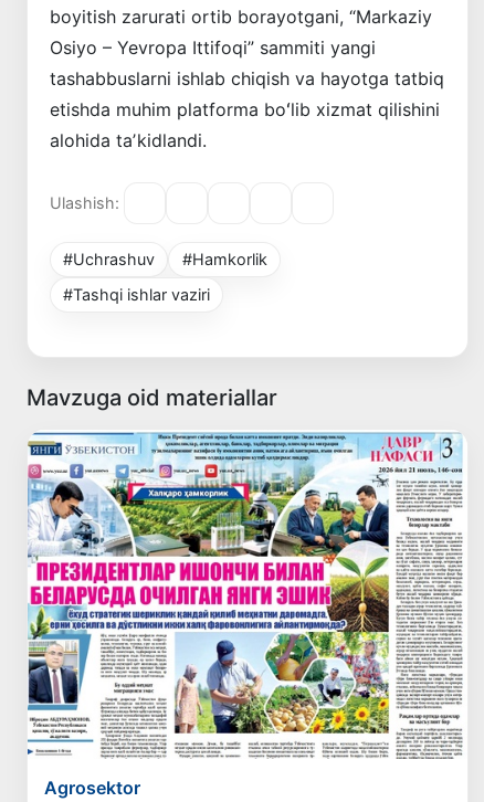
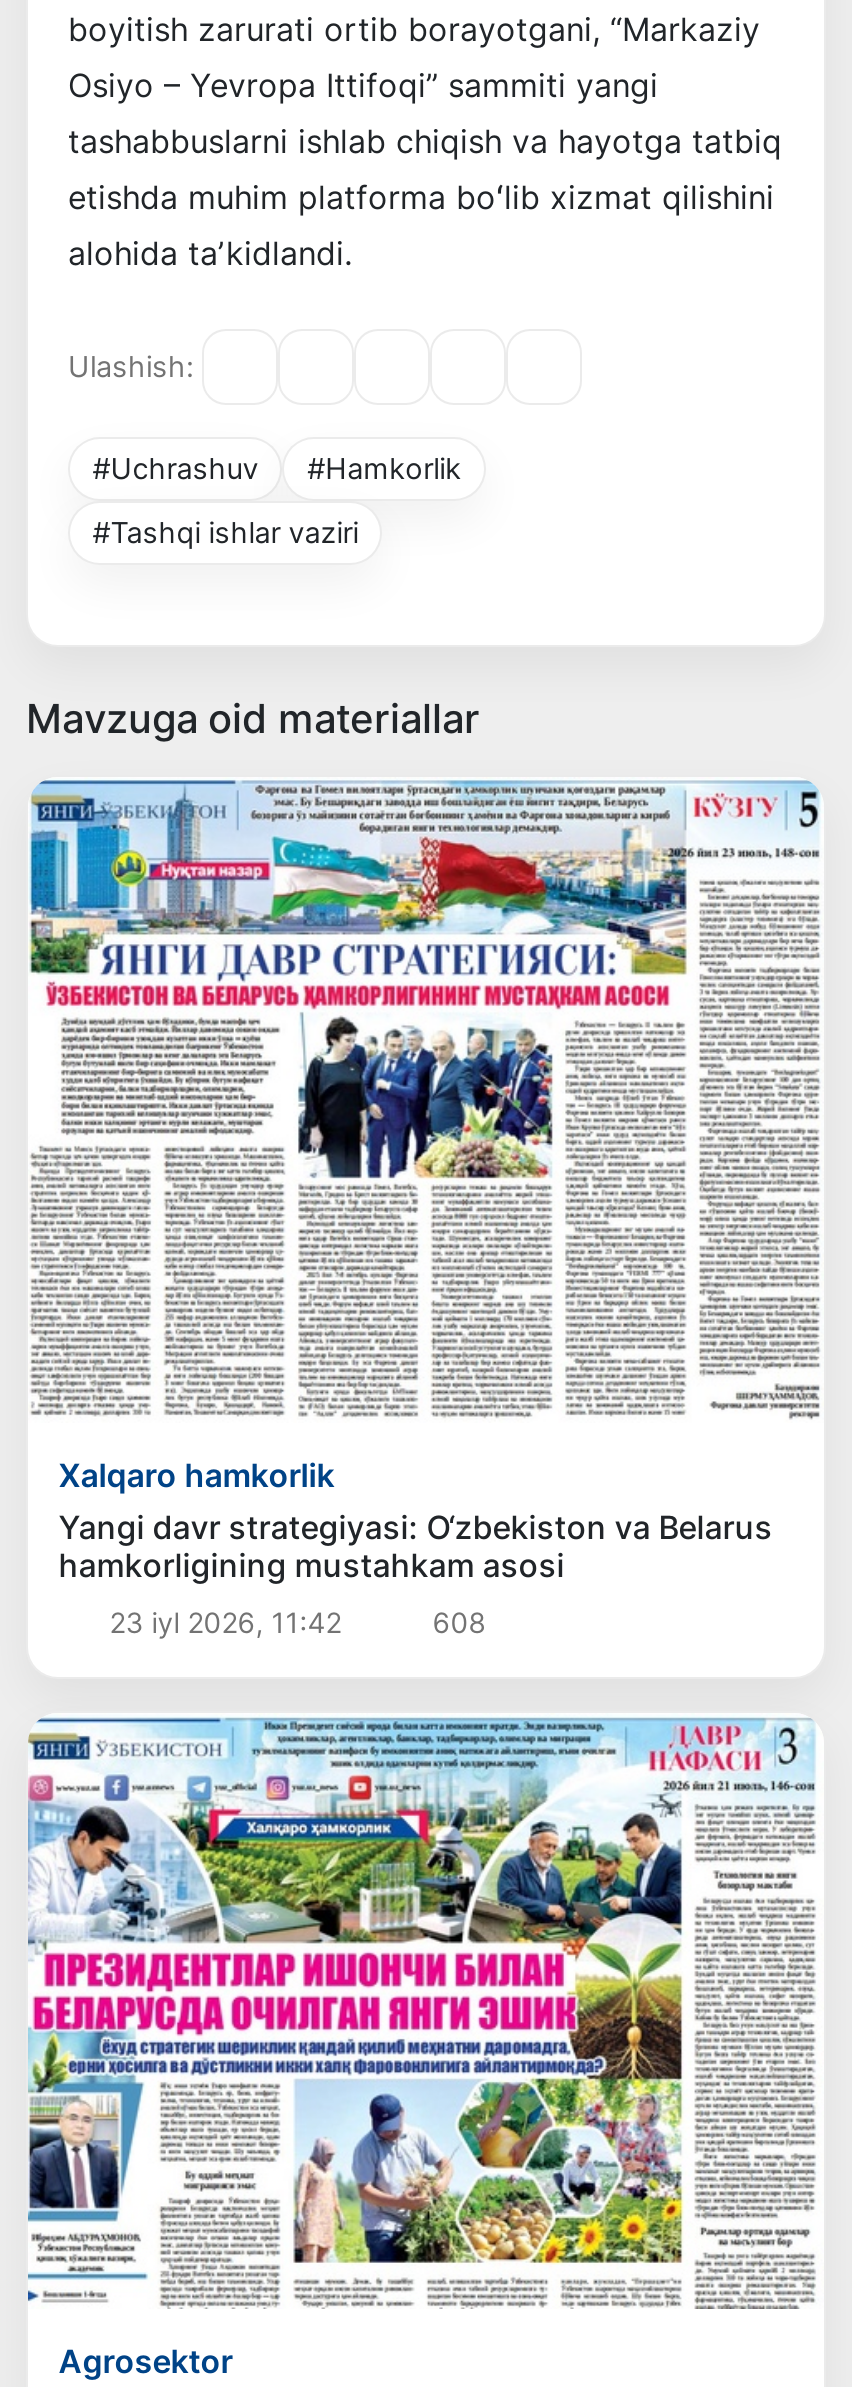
+ [image]
+ Xalqaro hamkorlik
+ Yangi davr strategiyasi: O‘zbekiston va Belarus
+ hamkorligining mustahkam asosi
+ 23 iyl 2026, 11:42
+ 608
